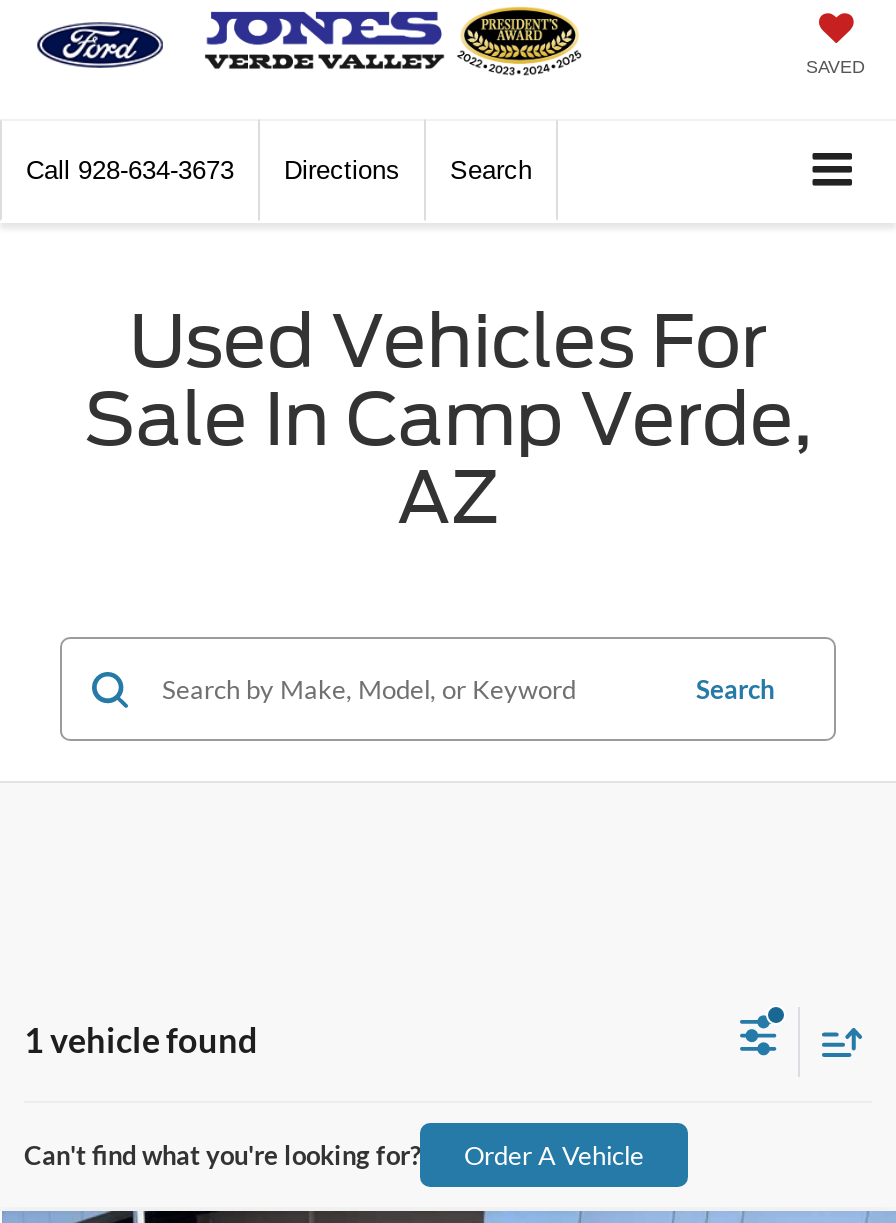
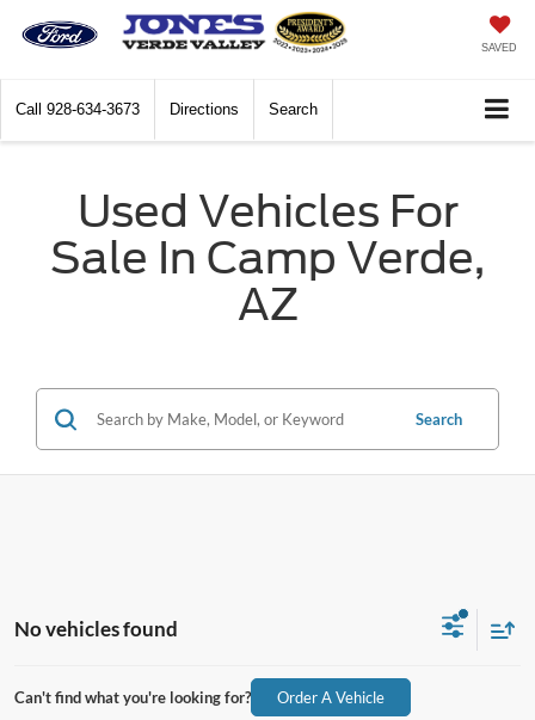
- 1 vehicle found
+ No vehicles found
